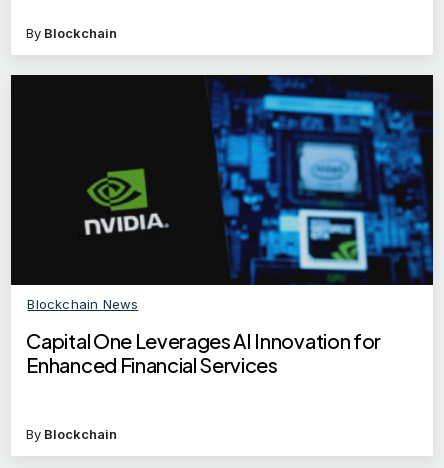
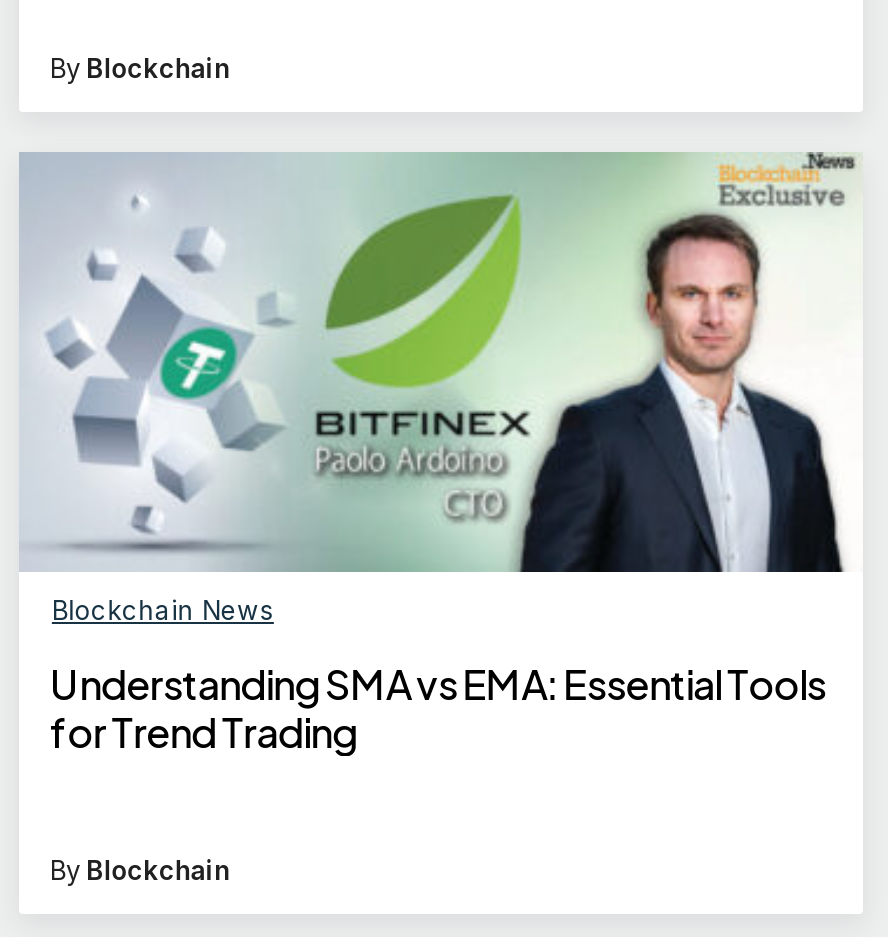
- [image]
+ [image]

- Capital One Leverages AI Innovation for
- Enhanced Financial Services
+ Understanding SMA vs EMA: Essential Tools
+ for Trend Trading
